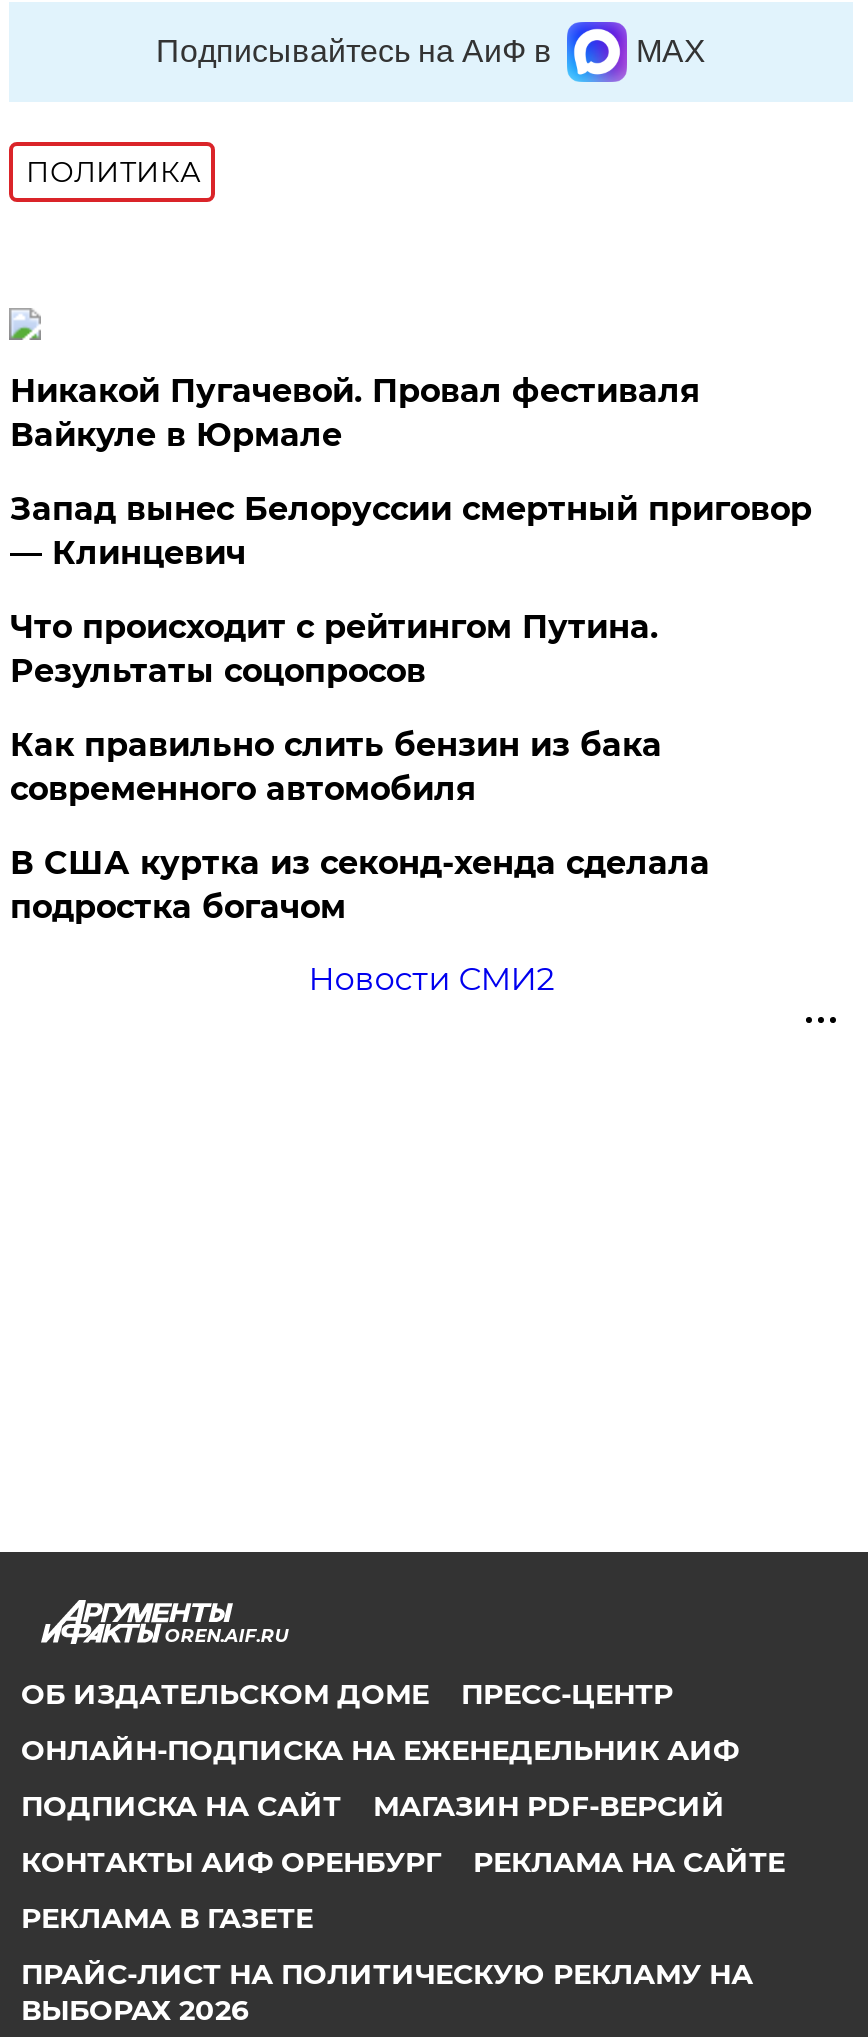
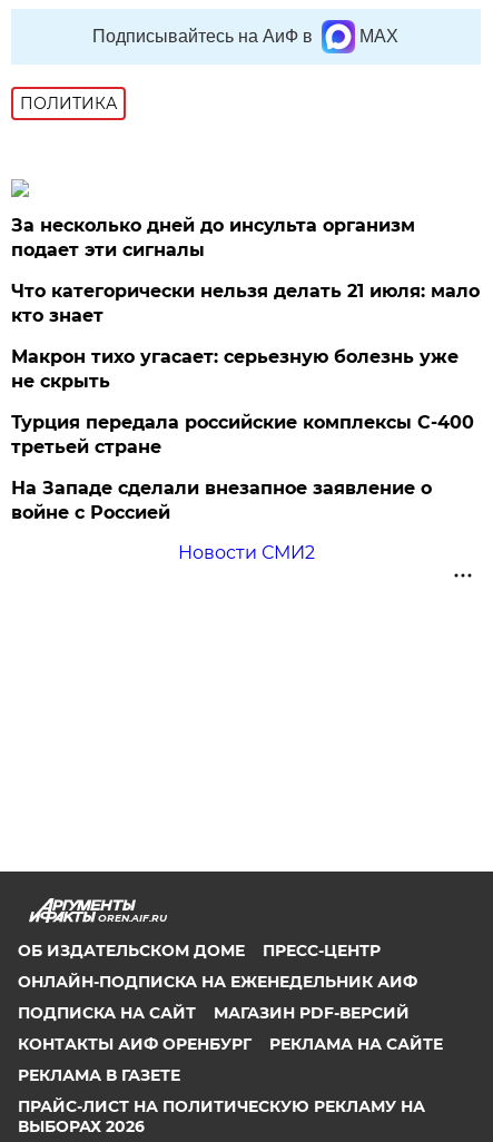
- Никакой Пугачевой. Провал фестиваля
- Вайкуле в Юрмале
+ За несколько дней до инсульта организм
+ подает эти сигналы

- Запад вынес Белоруссии смертный приговор
- — Клинцевич
+ Что категорически нельзя делать 21 июля: мало
+ кто знает

- Что происходит с рейтингом Путина.
- Результаты соцопросов
+ Макрон тихо угасает: серьезную болезнь уже
+ не скрыть

- Как правильно слить бензин из бака
- современного автомобиля
+ Турция передала российские комплексы С-400
+ третьей стране

- В США куртка из секонд-хенда сделала
- подростка богачом
+ На Западе сделали внезапное заявление о
+ войне с Россией
